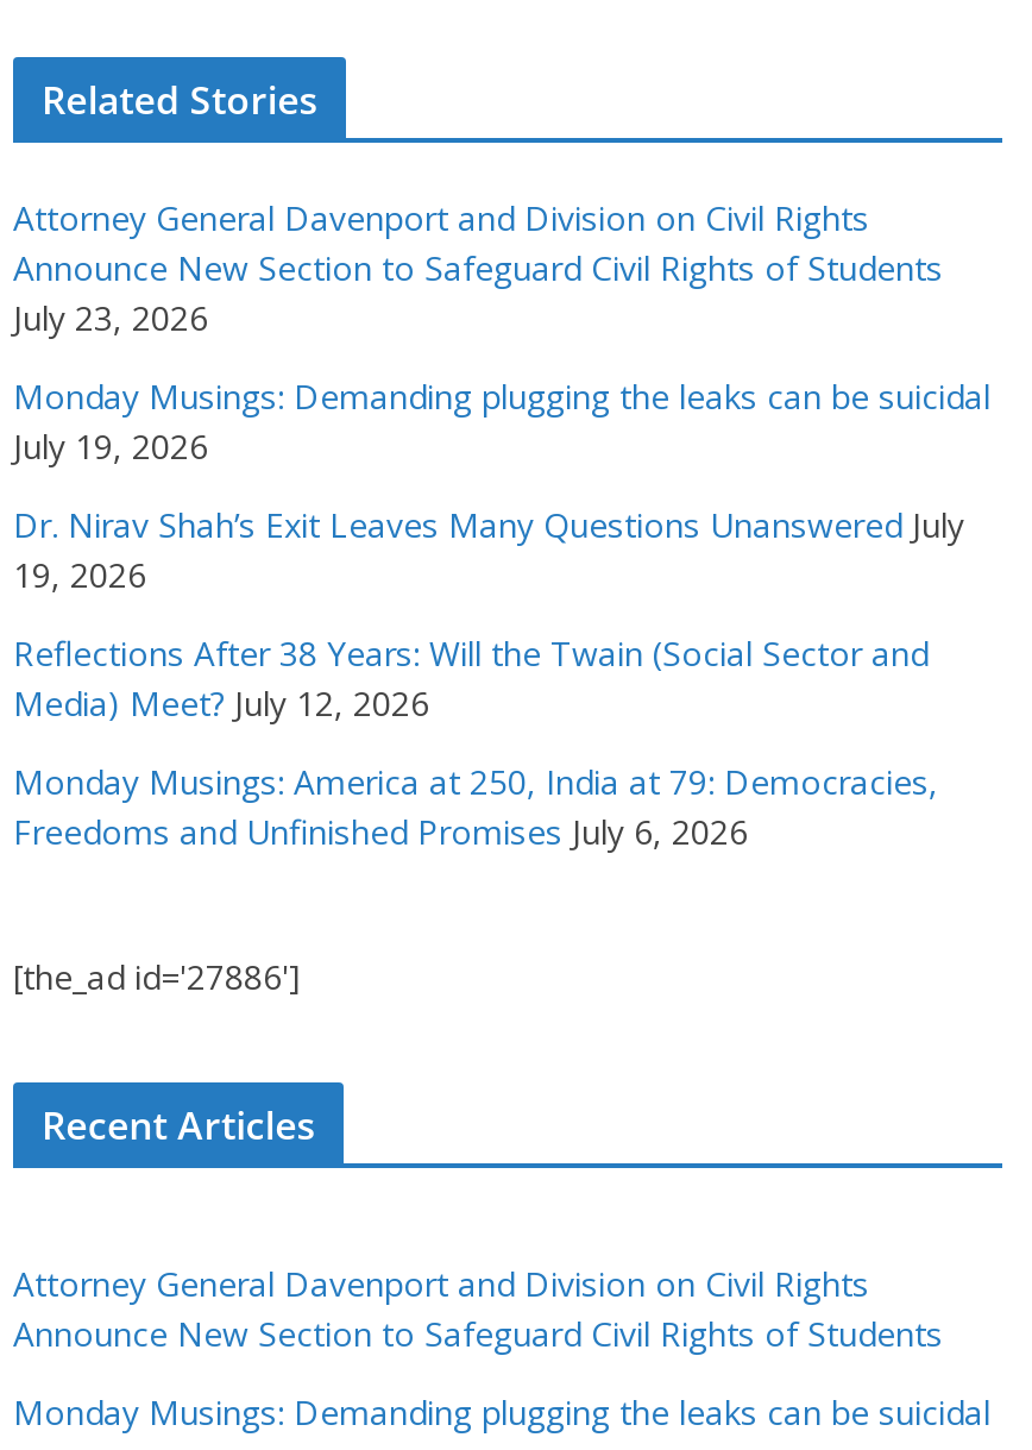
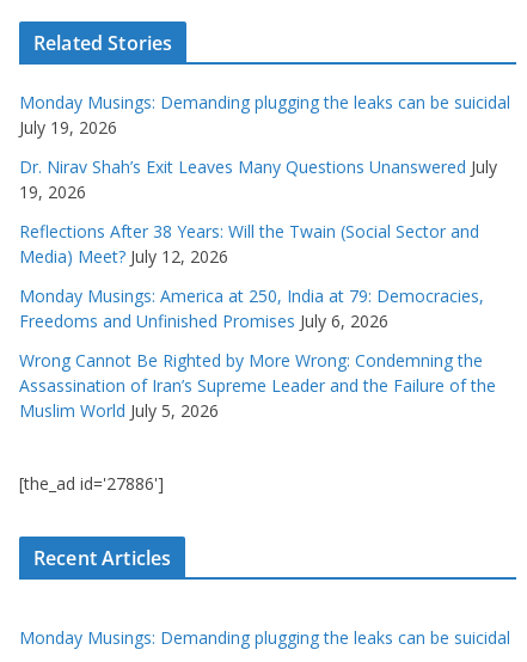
- Attorney General Davenport and Division on Civil Rights
- Announce New Section to Safeguard Civil Rights of Students
- July 23, 2026

moved up: Monday Musings: Demanding plugging the leaks can be suicidal | July 19, 2026 | Dr. Nirav Shah’s Exit Leaves Many Questions Unanswered July | 19, 2026 | Reflections After 38 Years: Will the Twain (Social Sector and | Media) Meet? July 12, 2026 | Monday Musings: America at 250, India at 79: Democracies, | Freedoms and Unfinished Promises July 6, 2026

+ Wrong Cannot Be Righted by More Wrong: Condemning the
+ Assassination of Iran’s Supreme Leader and the Failure of the
+ Muslim World July 5, 2026

- Attorney General Davenport and Division on Civil Rights
- Announce New Section to Safeguard Civil Rights of Students
